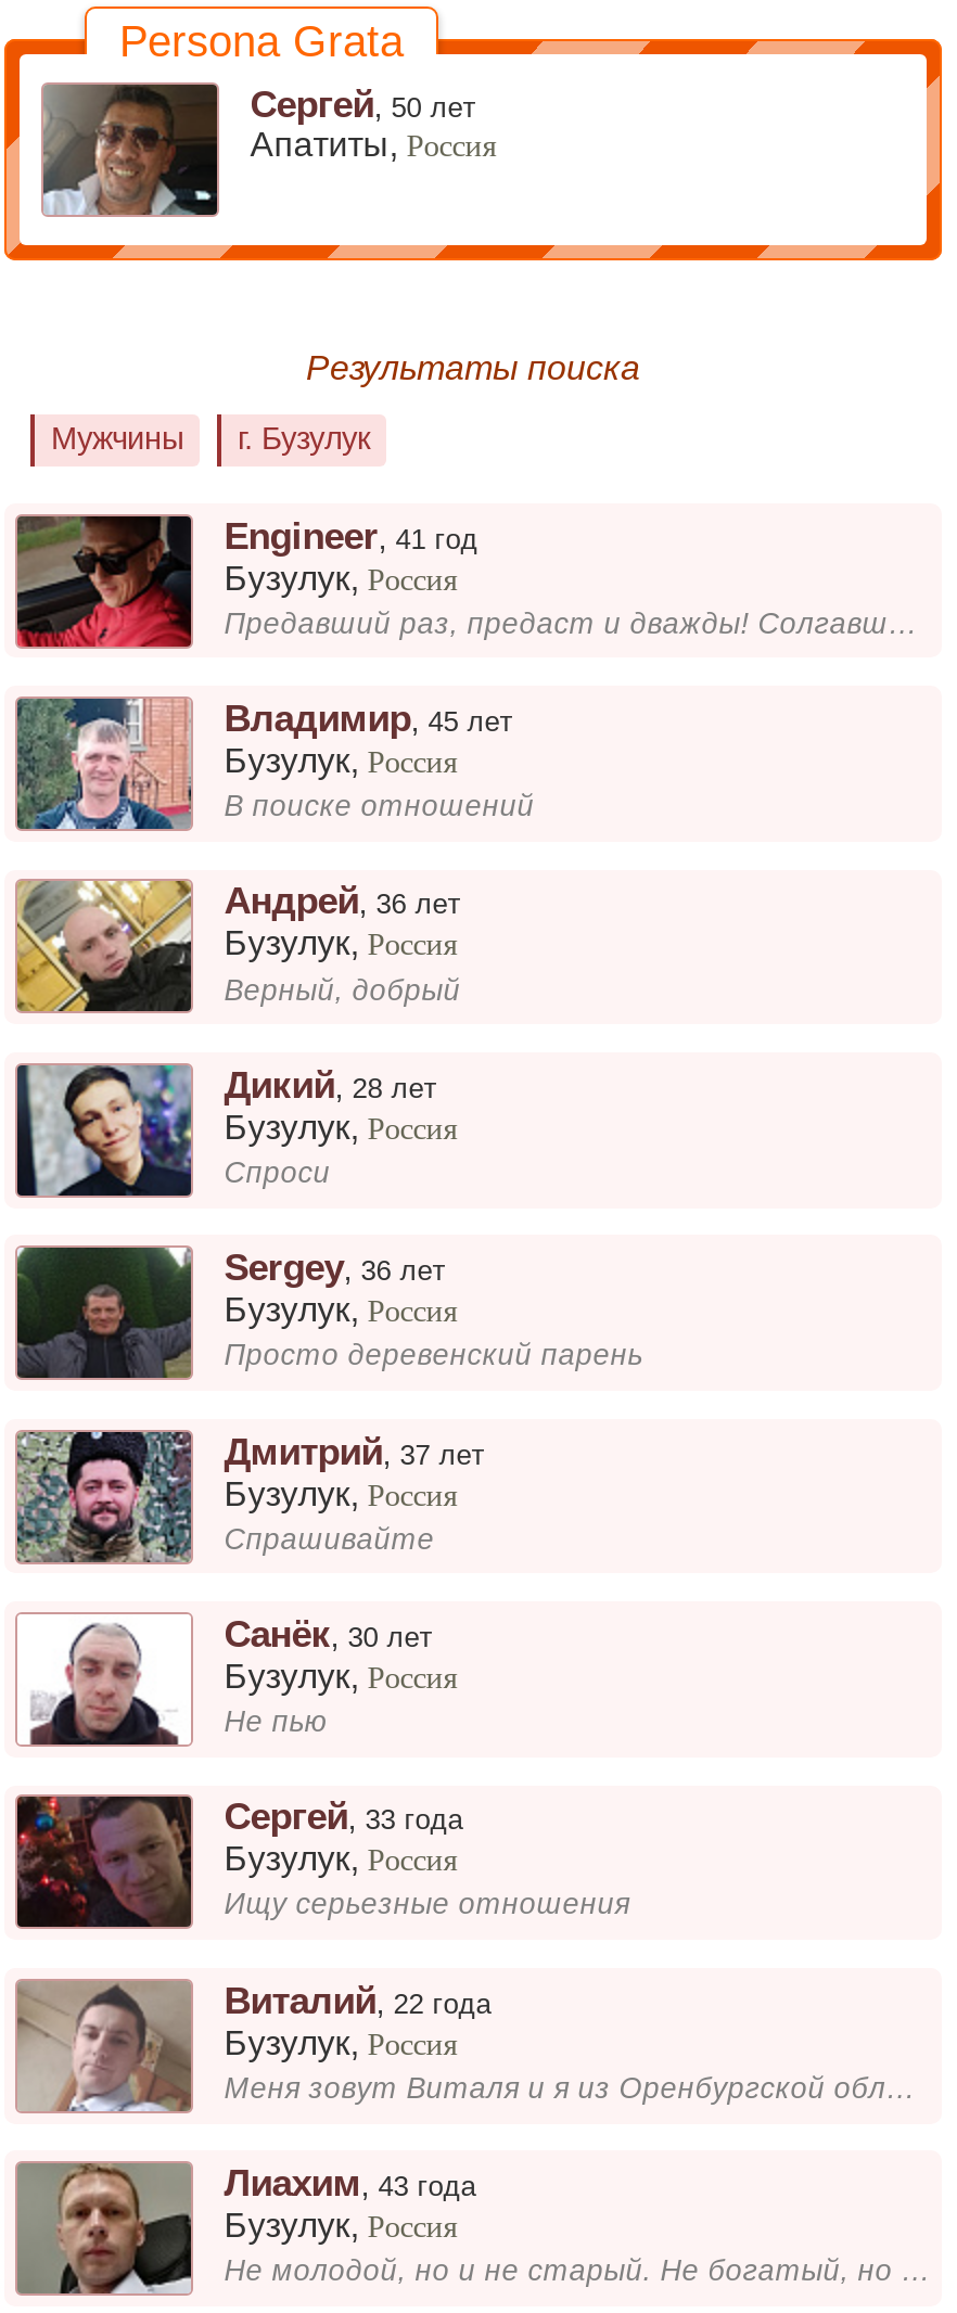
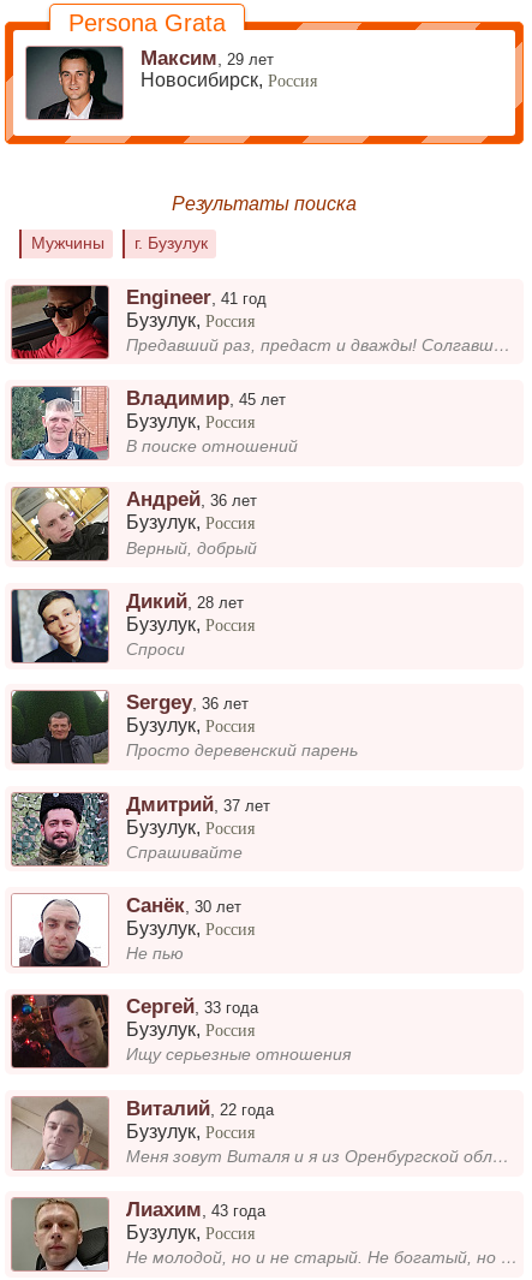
- [image]
- Сергей, 50 лет
+ [image]
+ Максим, 29 лет

- Апатиты, Россия
+ Новосибирск, Россия
